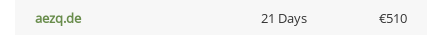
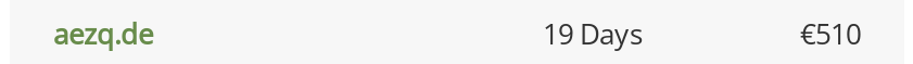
- 21 Days
+ 19 Days
